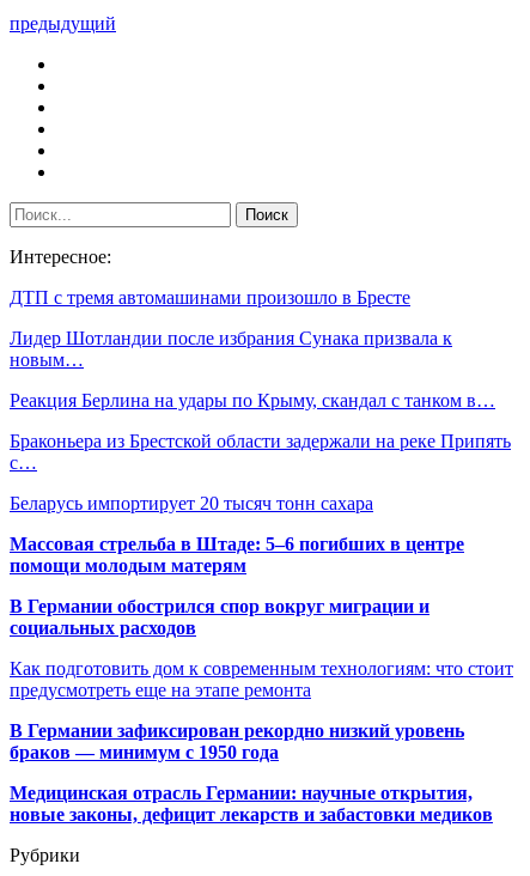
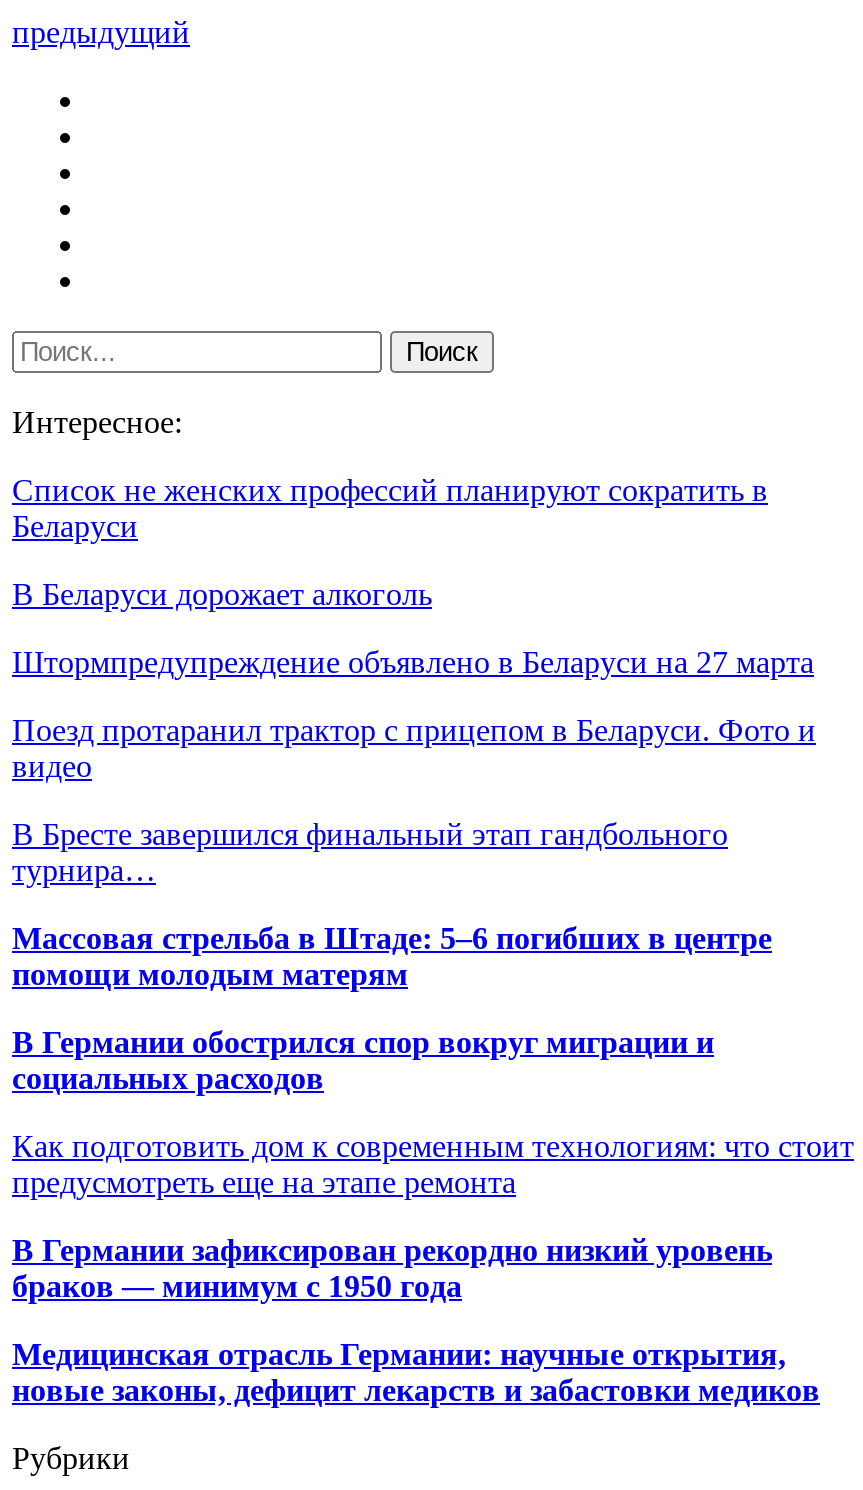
- ДТП с тремя автомашинами произошло в Бресте
+ Список не женских профессий планируют сократить в
+ Беларуси

- Лидер Шотландии после избрания Сунака призвала к
- новым…
+ В Беларуси дорожает алкоголь

- Реакция Берлина на удары по Крыму, скандал с танком в…
+ Штормпредупреждение объявлено в Беларуси на 27 марта

- Браконьера из Брестской области задержали на реке Припять
- с…
+ Поезд протаранил трактор с прицепом в Беларуси. Фото и
+ видео

- Беларусь импортирует 20 тысяч тонн сахара
+ В Бресте завершился финальный этап гандбольного
+ турнира…
